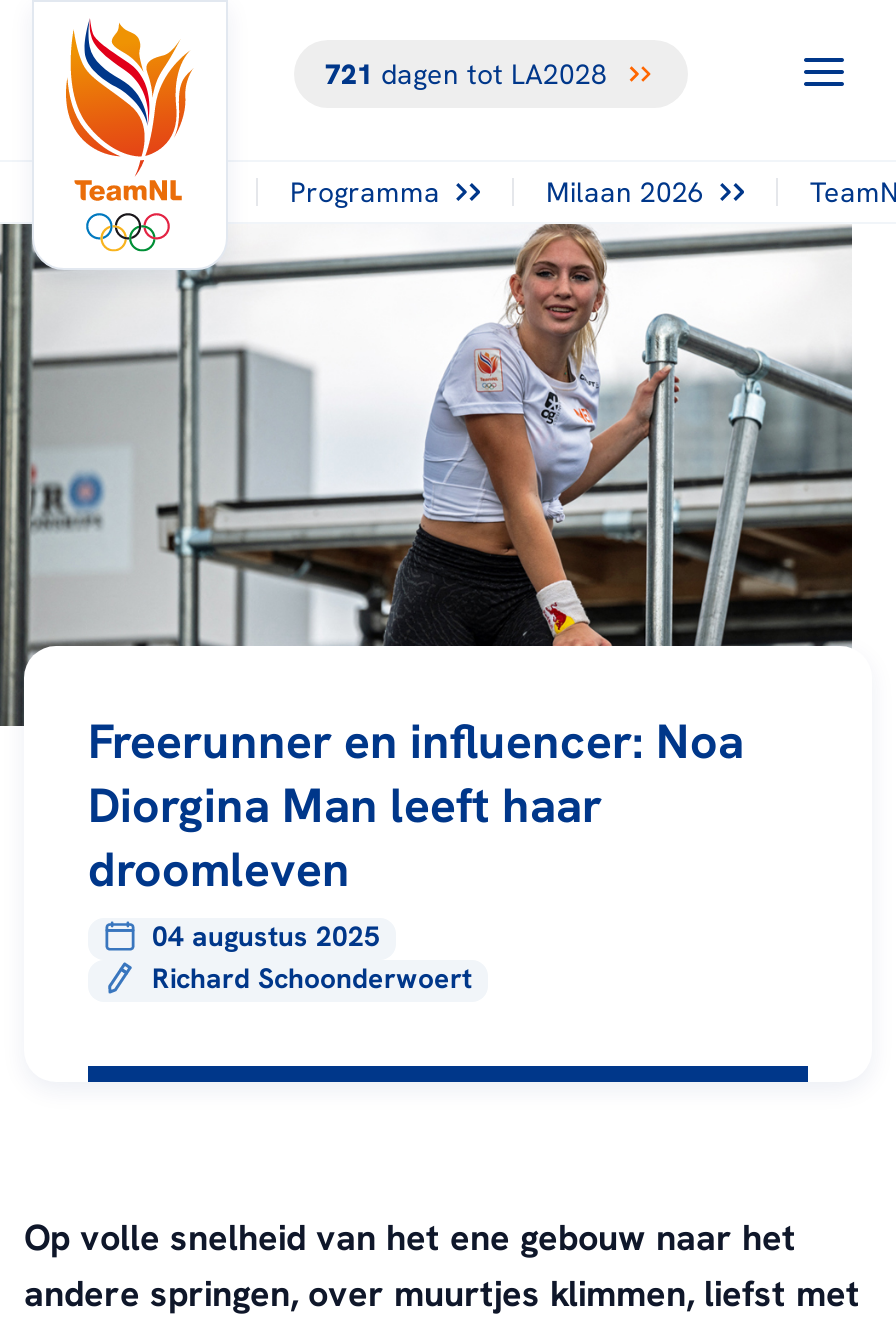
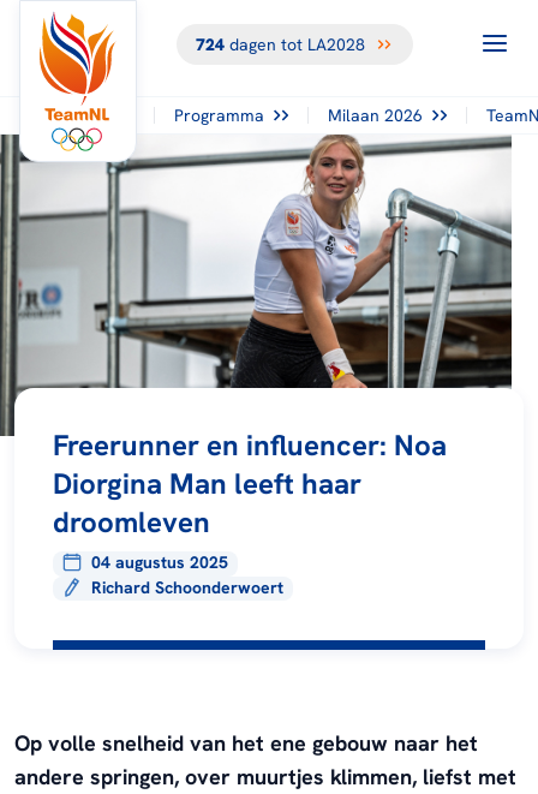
- 721 dagen tot LA2028
+ 724 dagen tot LA2028
